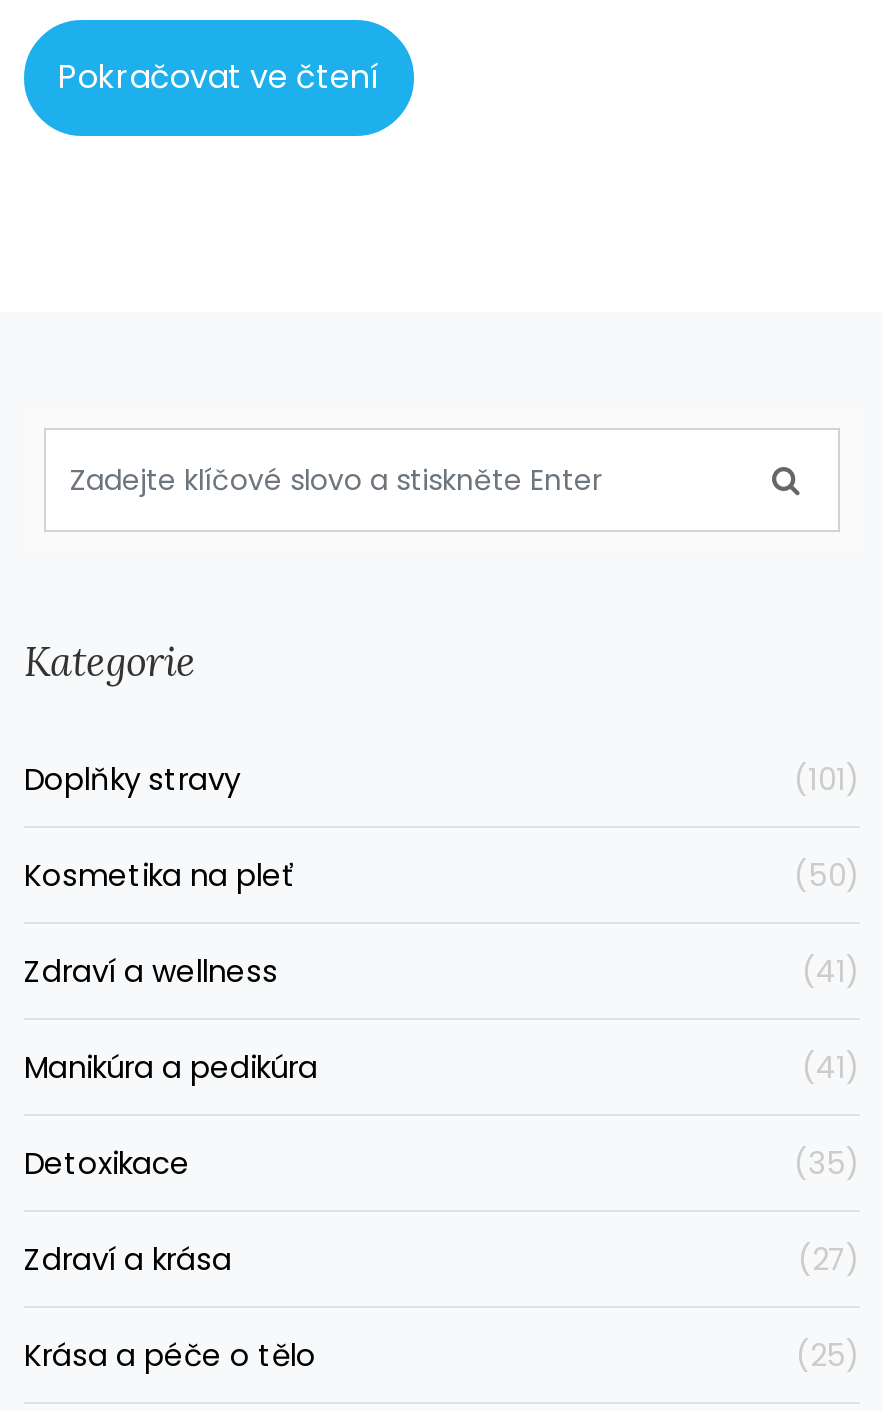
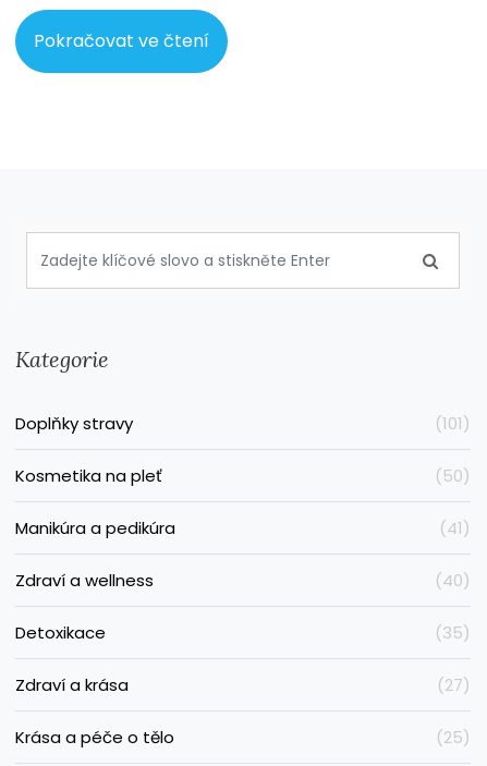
moved down: Zdraví a wellness

- (41)

moved up: Manikúra a pedikúra | (41)

+ (40)
